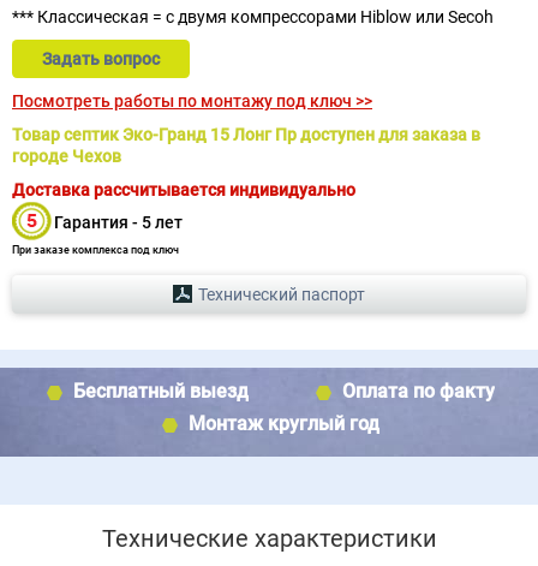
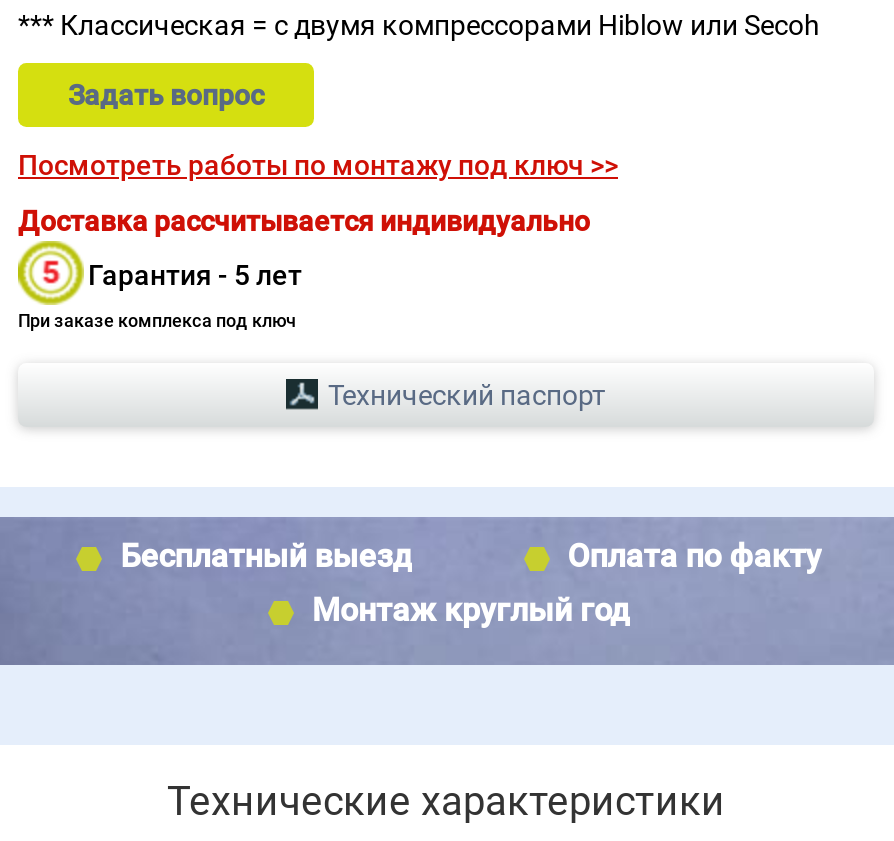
- Товар септик Эко-Гранд 15 Лонг Пр доступен для заказа в
- городе Чехов
